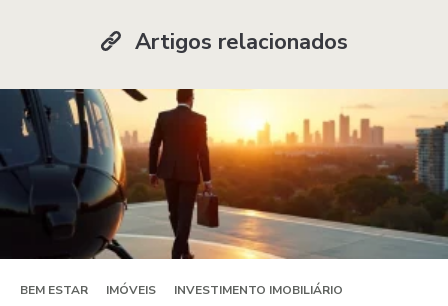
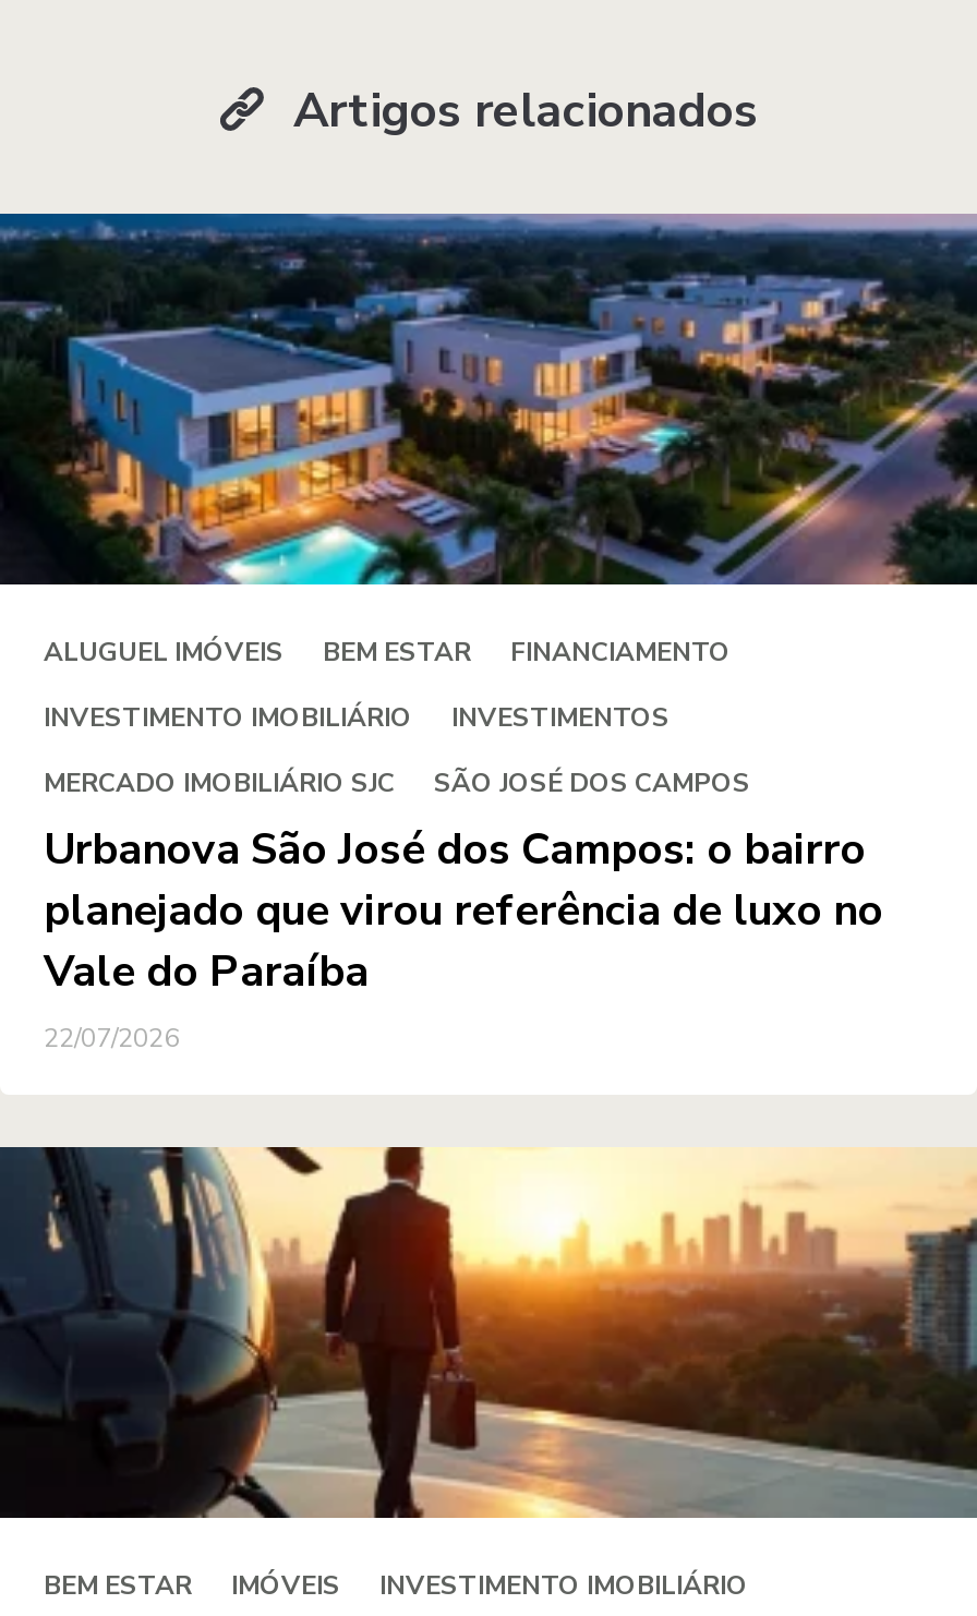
+ [image]
+ ALUGUEL IMÓVEIS
+ BEM ESTAR
+ FINANCIAMENTO
+ INVESTIMENTO IMOBILIÁRIO
+ INVESTIMENTOS
+ MERCADO IMOBILIÁRIO SJC
+ SÃO JOSÉ DOS CAMPOS
+ Urbanova São José dos Campos: o bairro
+ planejado que virou referência de luxo no
+ Vale do Paraíba
+ 22/07/2026
